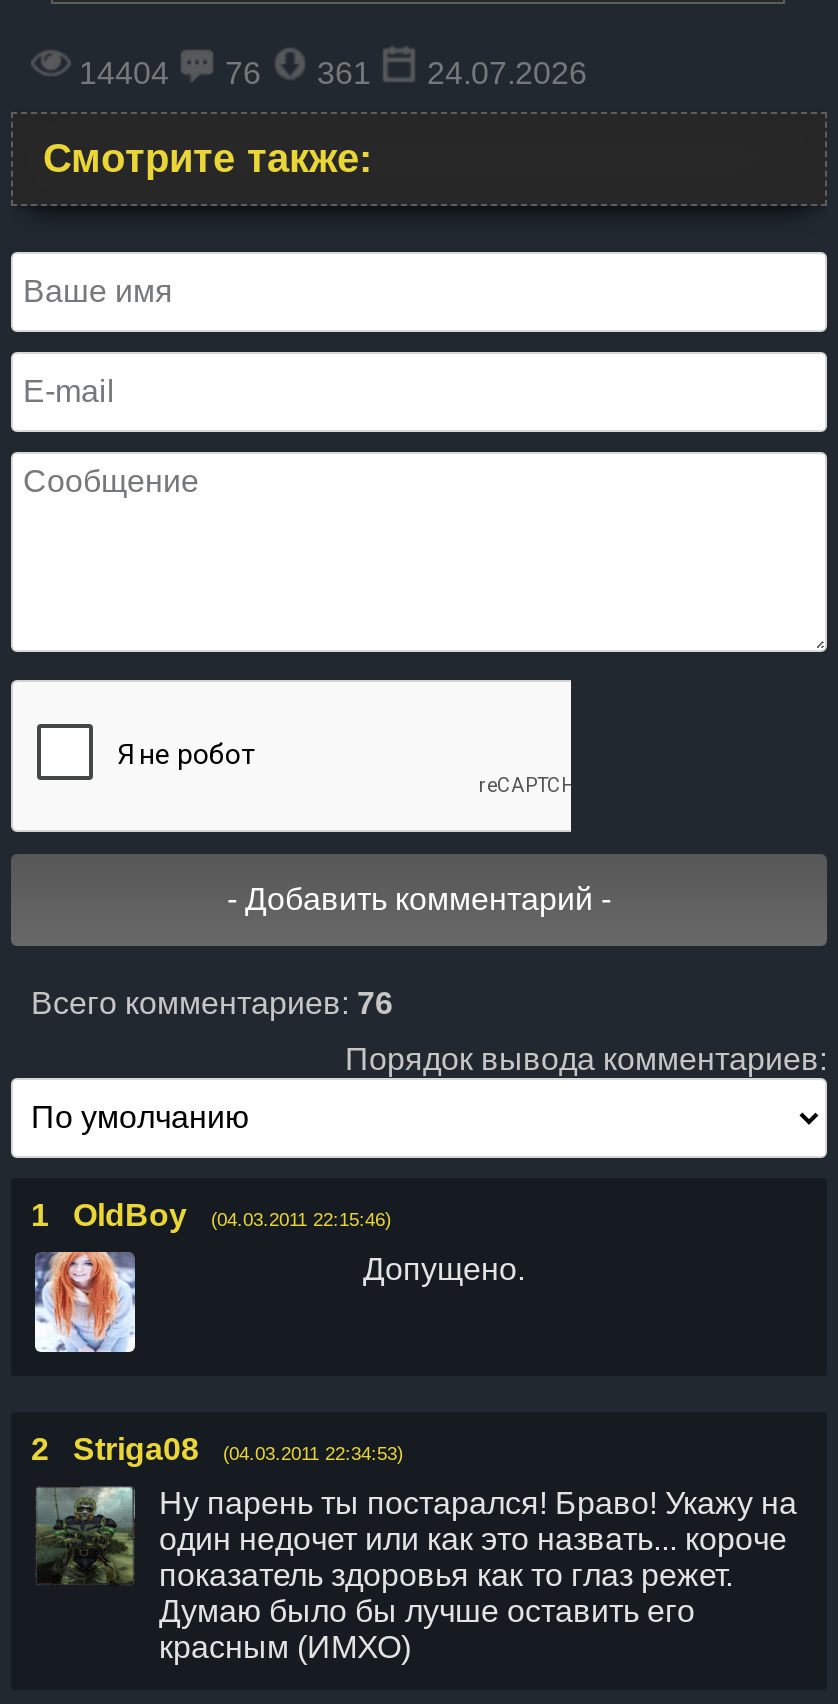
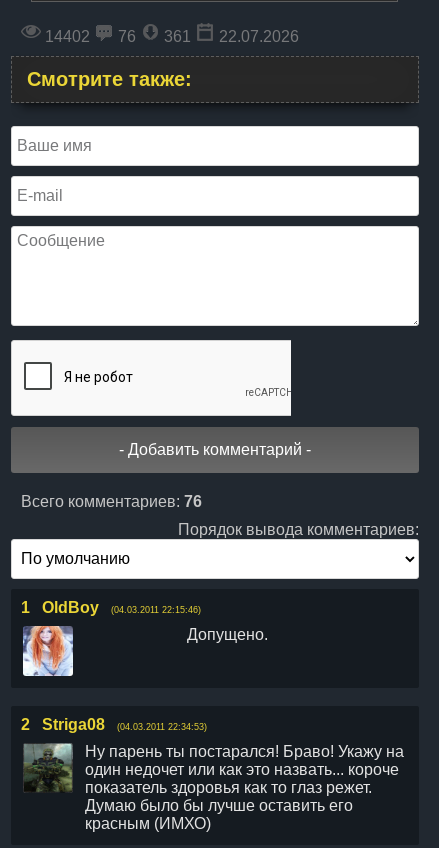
- 14404
+ 14402

- 24.07.2026
+ 22.07.2026
